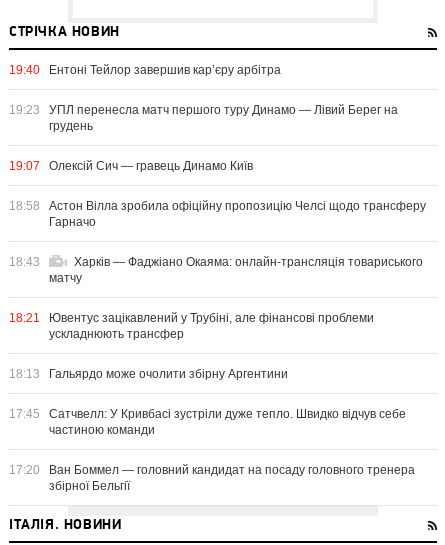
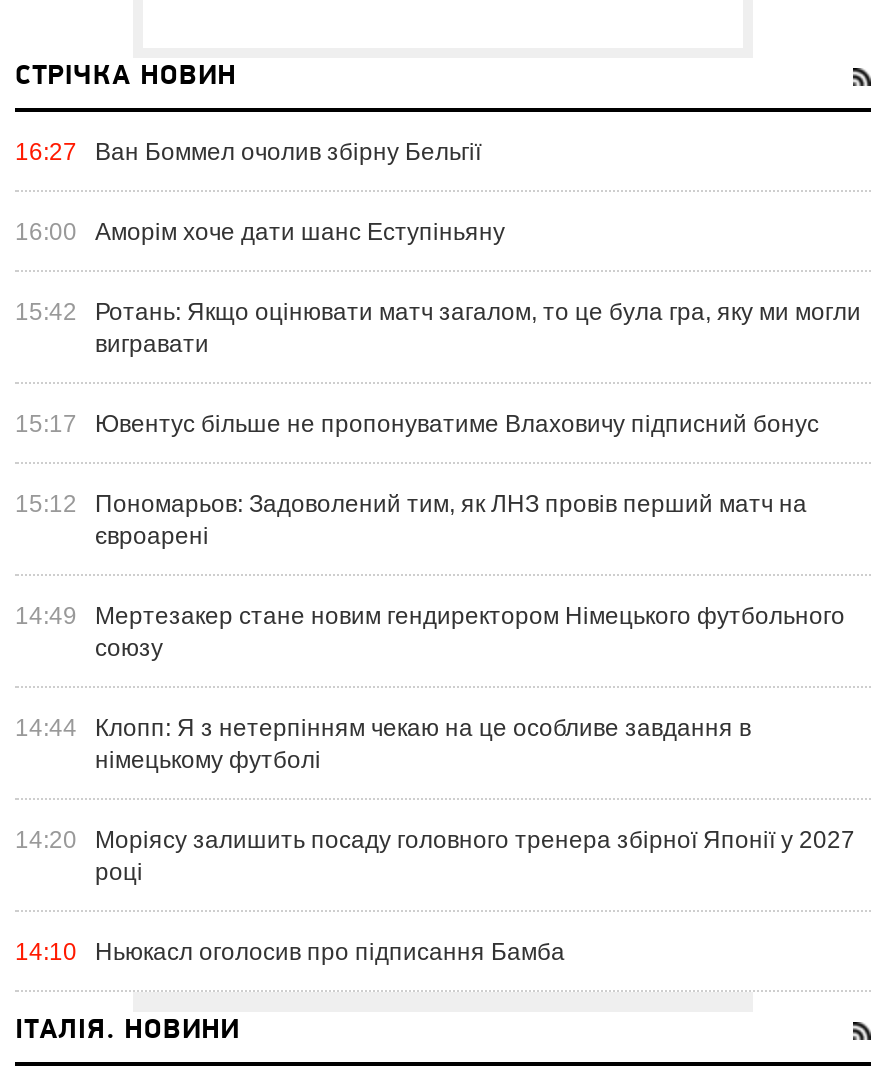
- 19:40
- Ентоні Тейлор завершив кар’єру арбітра
+ 16:27
+ Ван Боммел очолив збірну Бельгії

- 19:23
- УПЛ перенесла матч першого туру Динамо — Лівий Берег на
- грудень
+ 16:00
+ Аморім хоче дати шанс Еступіньяну

- 19:07
- Олексій Сич — гравець Динамо Київ
+ 15:42
+ Ротань: Якщо оцінювати матч загалом, то це була гра, яку ми могли
+ вигравати

- 18:58
- Астон Вілла зробила офіційну пропозицію Челсі щодо трансферу
- Гарначо
+ 15:17
+ Ювентус більше не пропонуватиме Влаховичу підписний бонус

- 18:43
- Харків — Фаджіано Окаяма: онлайн-трансляція товариського
- матчу
+ 15:12
+ Пономарьов: Задоволений тим, як ЛНЗ провів перший матч на
+ євроарені

- 18:21
- Ювентус зацікавлений у Трубіні, але фінансові проблеми
- ускладнюють трансфер
+ 14:49
+ Мертезакер стане новим гендиректором Німецького футбольного
+ союзу

- 18:13
- Гальярдо може очолити збірну Аргентини
+ 14:44
+ Клопп: Я з нетерпінням чекаю на це особливе завдання в
+ німецькому футболі

- 17:45
- Сатчвелл: У Кривбасі зустріли дуже тепло. Швидко відчув себе
- частиною команди
+ 14:20
+ Моріясу залишить посаду головного тренера збірної Японії у 2027
+ році

- 17:20
- Ван Боммел — головний кандидат на посаду головного тренера
- збірної Бельгії
+ 14:10
+ Ньюкасл оголосив про підписання Бамба
